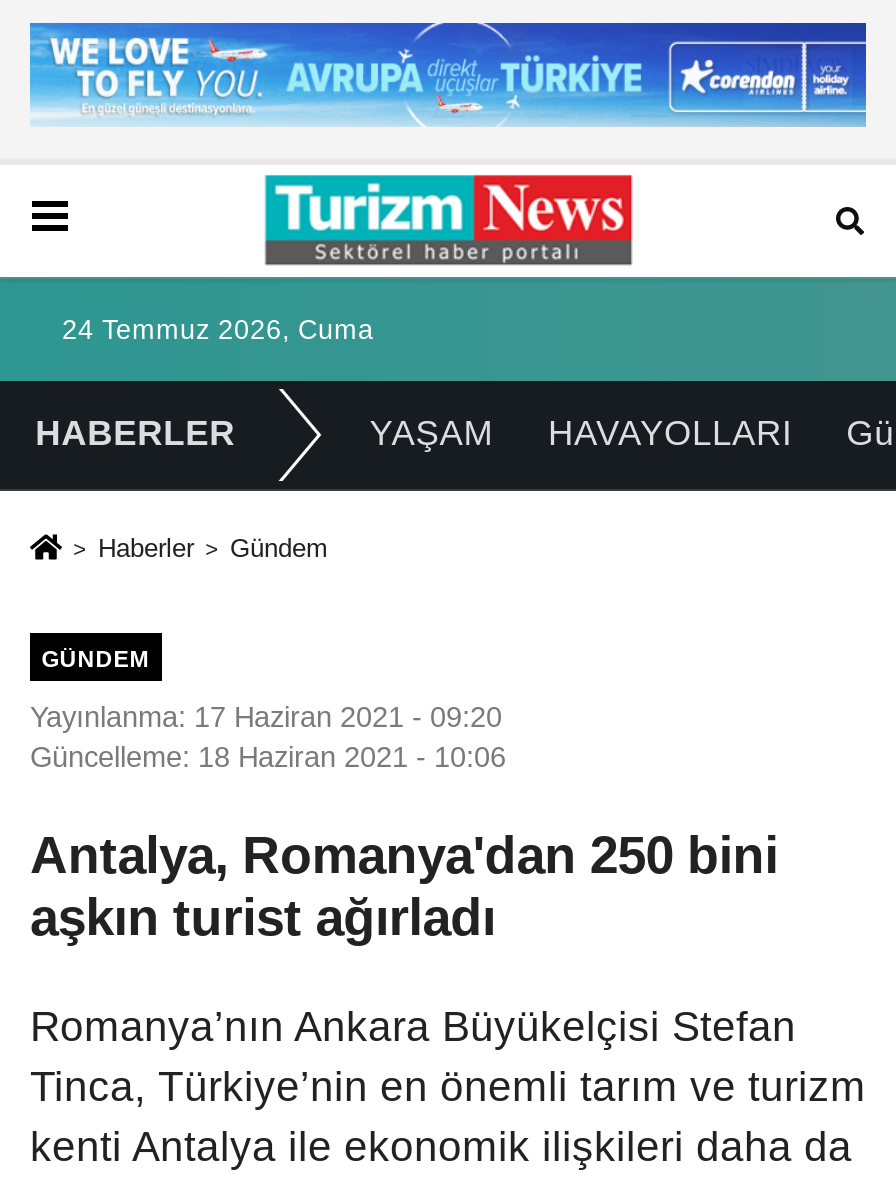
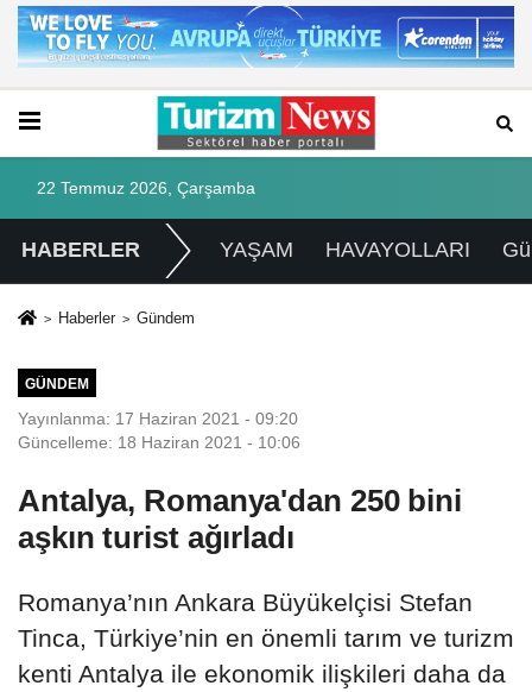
- 24 Temmuz 2026, Cuma
+ 22 Temmuz 2026, Çarşamba
